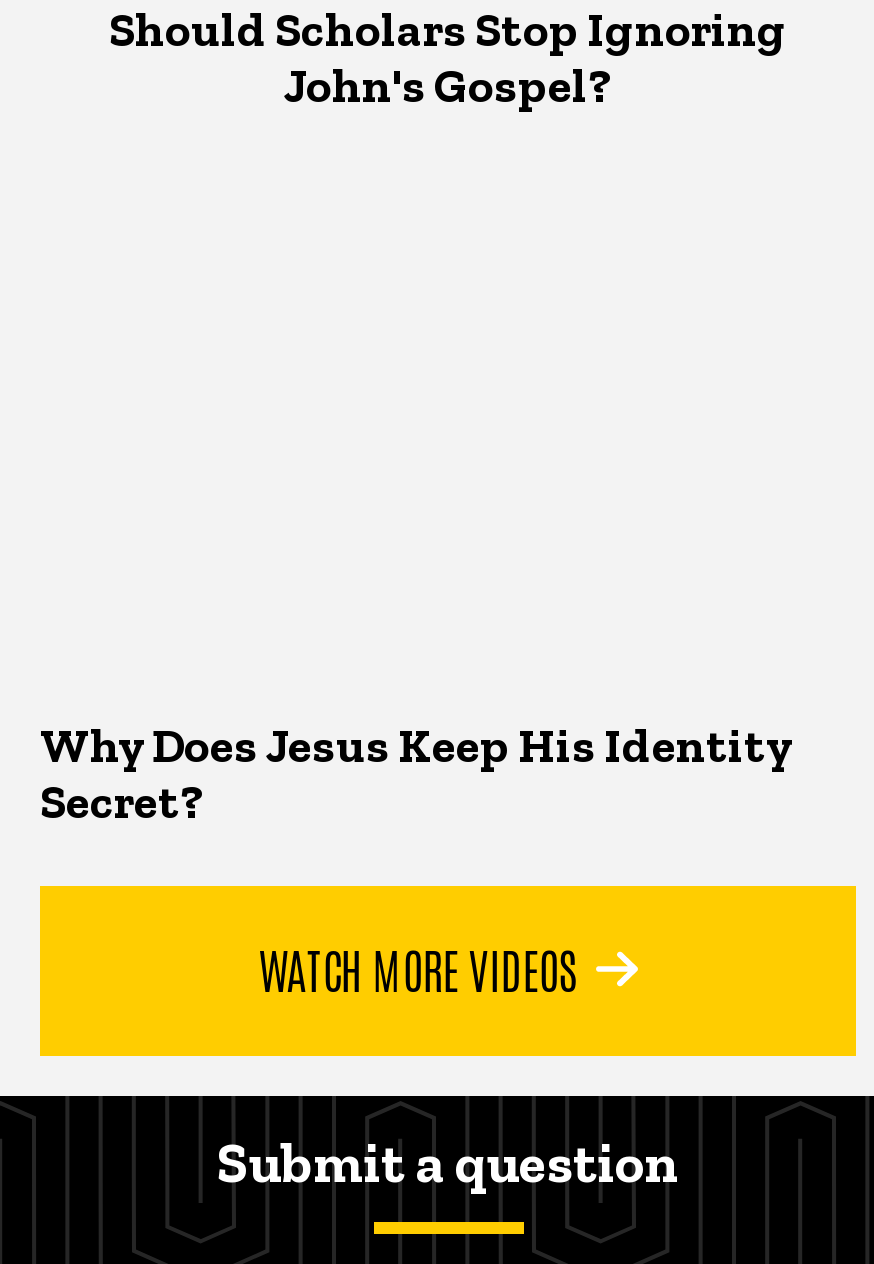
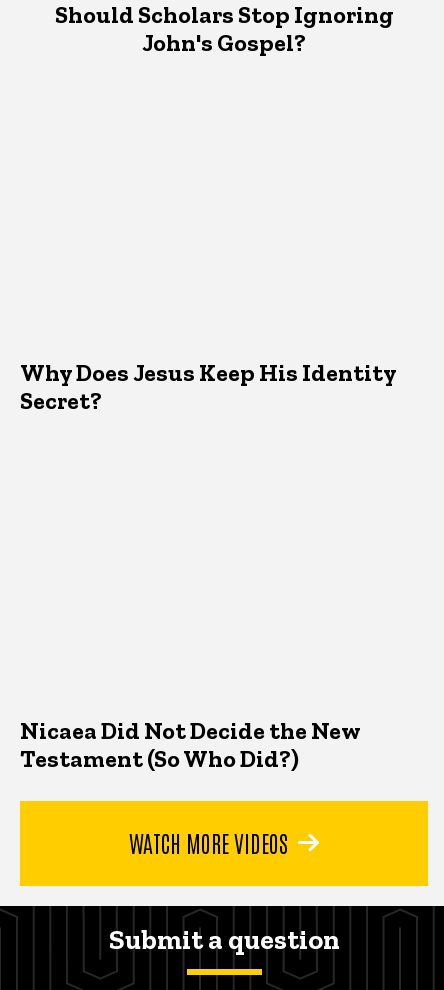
+ Nicaea Did Not Decide the New
+ Testament (So Who Did?)
